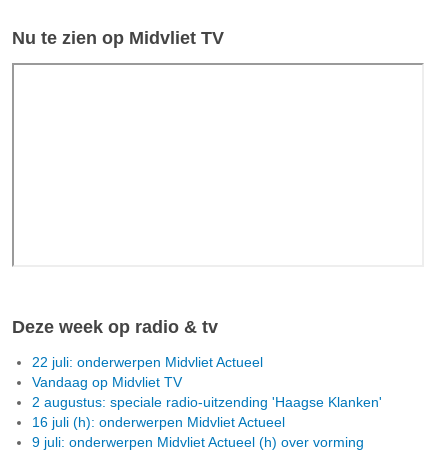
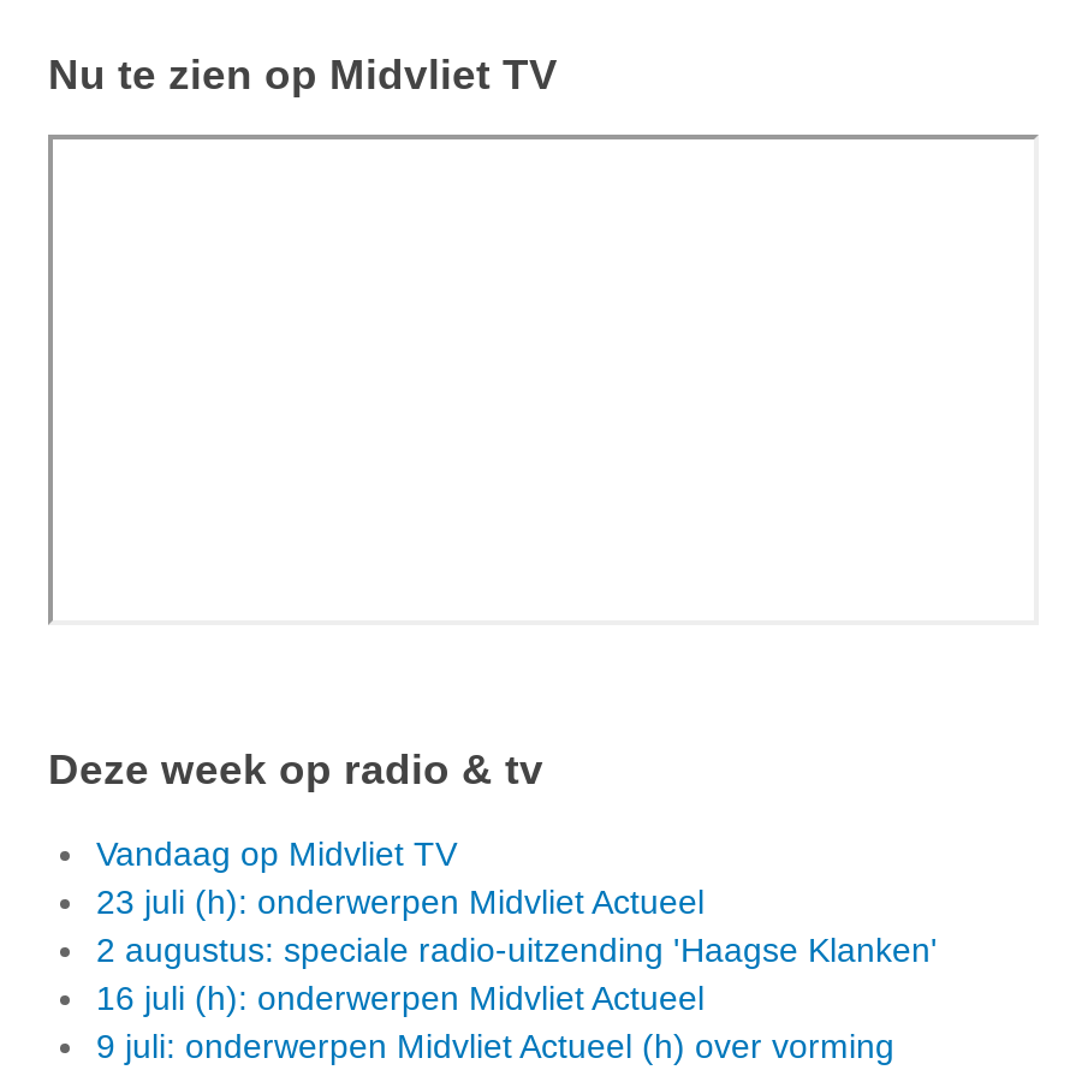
- 22 juli: onderwerpen Midvliet Actueel

moved up: Vandaag op Midvliet TV

+ 23 juli (h): onderwerpen Midvliet Actueel
